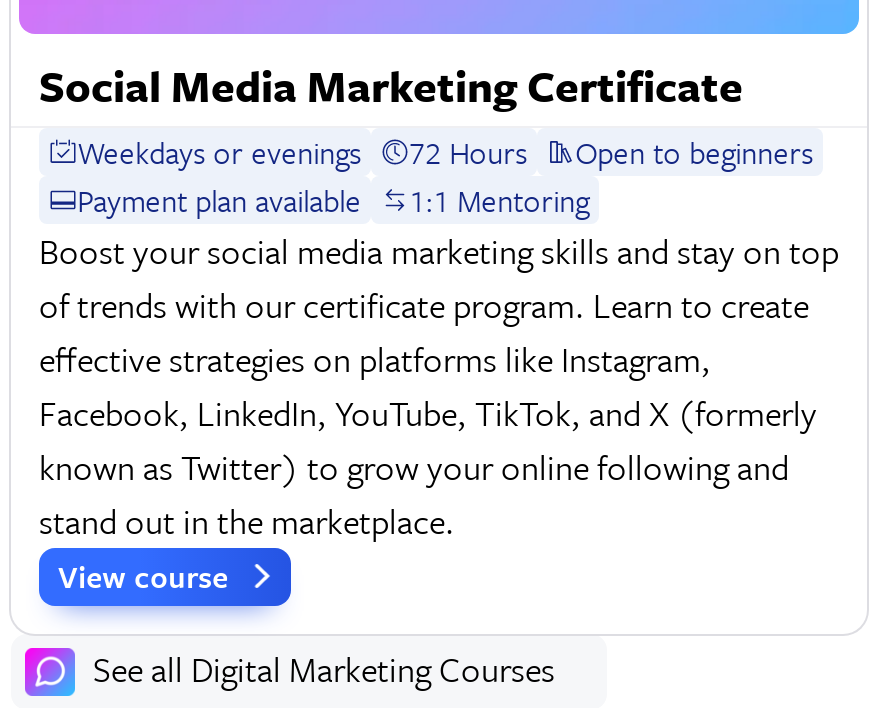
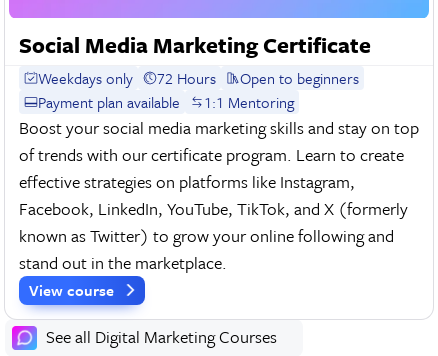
- Weekdays or evenings
+ Weekdays only
